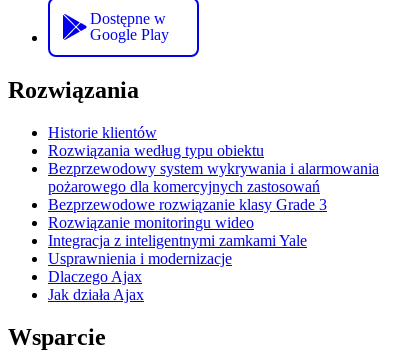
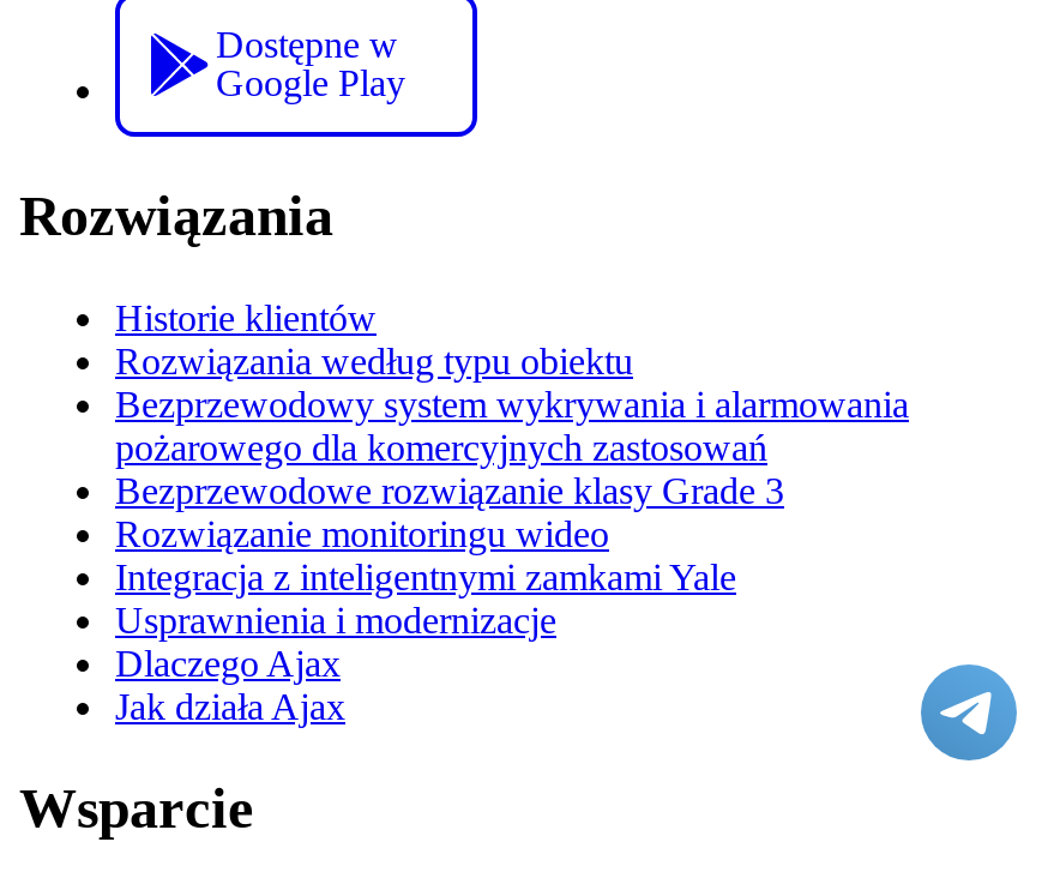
+ [image]
